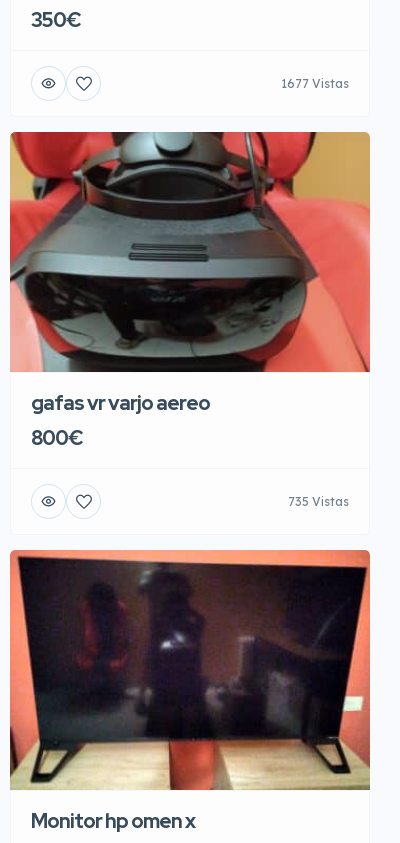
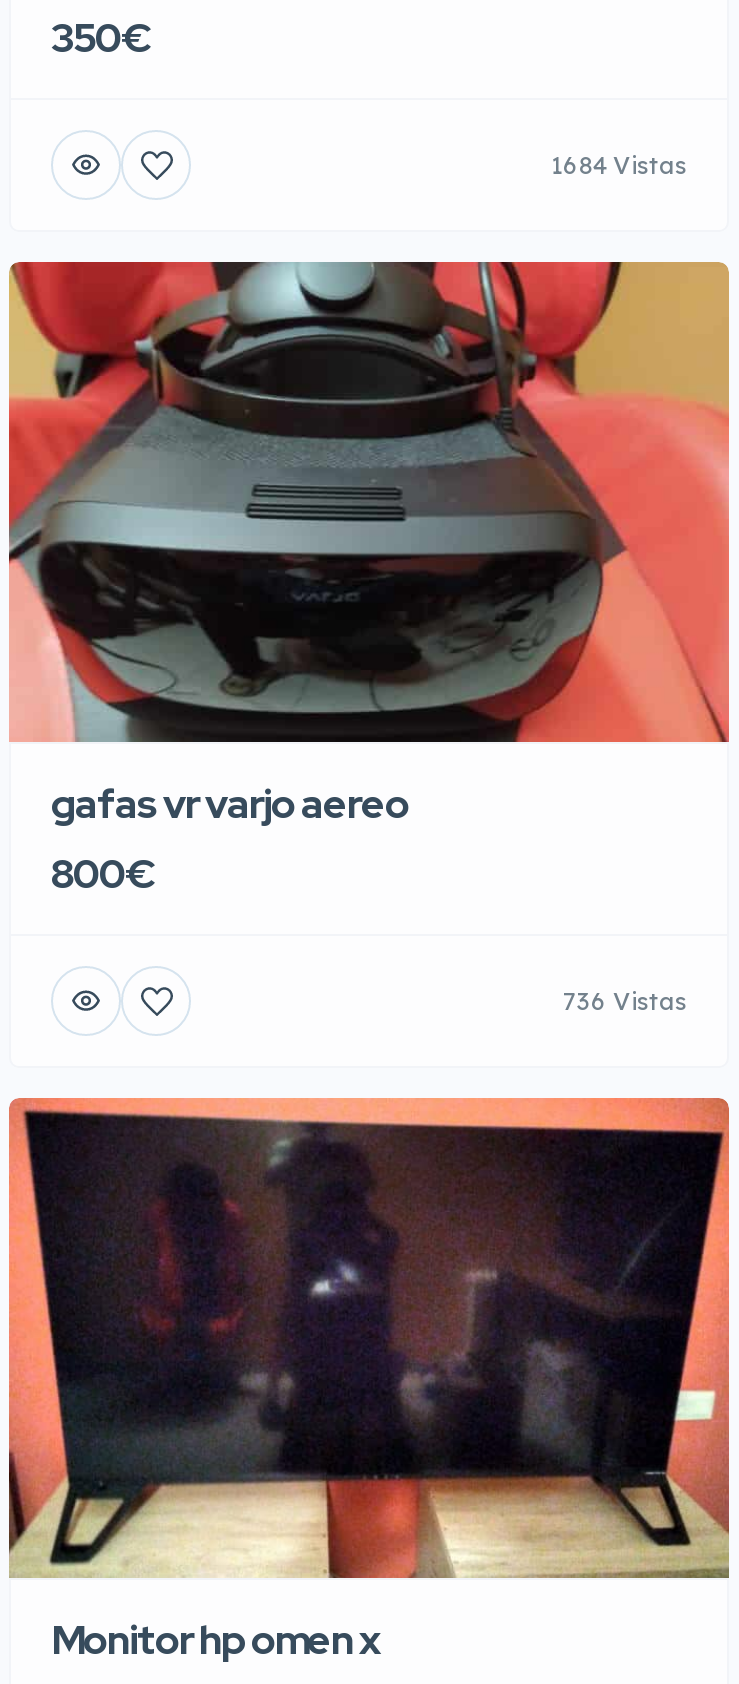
- 1677 Vistas
+ 1684 Vistas

- 735 Vistas
+ 736 Vistas
